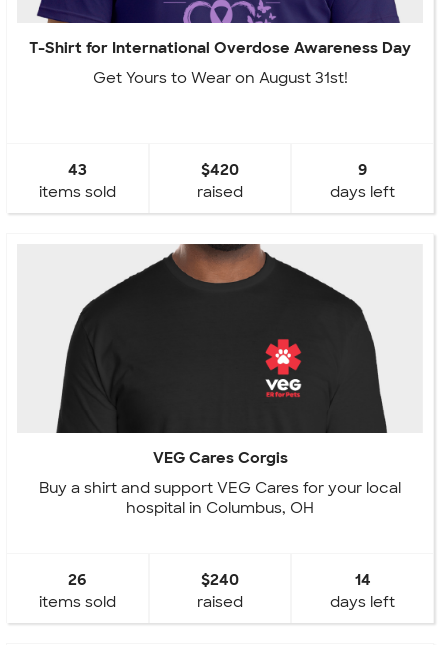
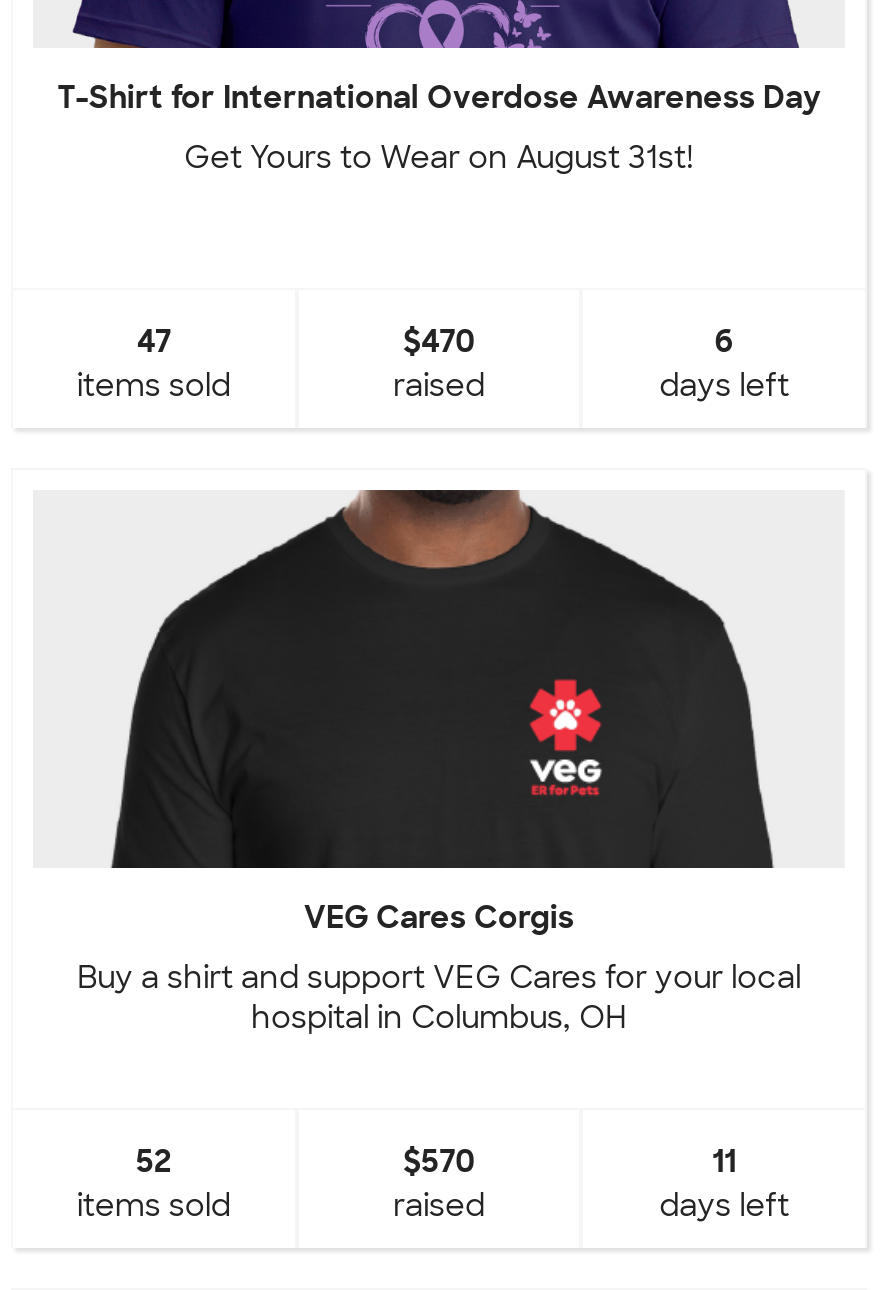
- 43
+ 47

- $420
+ $470

- 9
+ 6

- 26
+ 52

- $240
+ $570

- 14
+ 11
